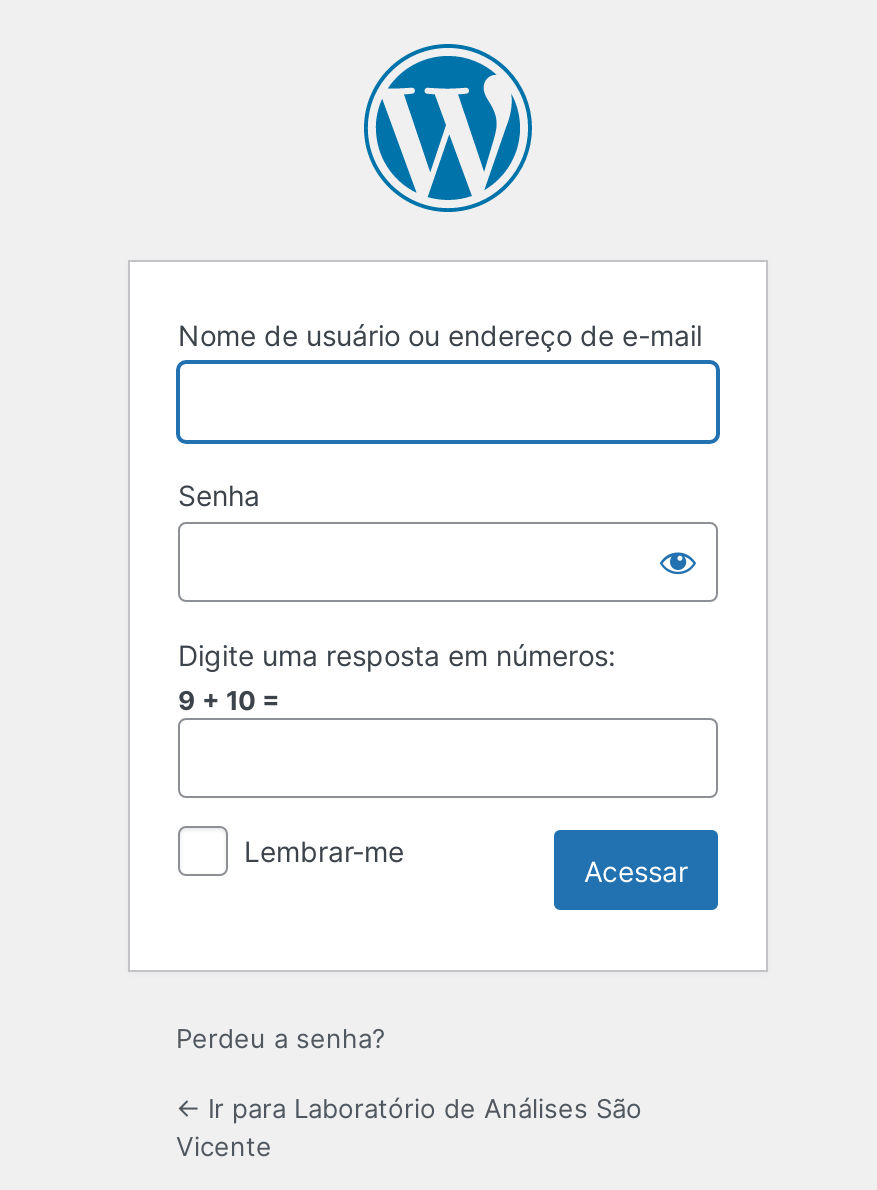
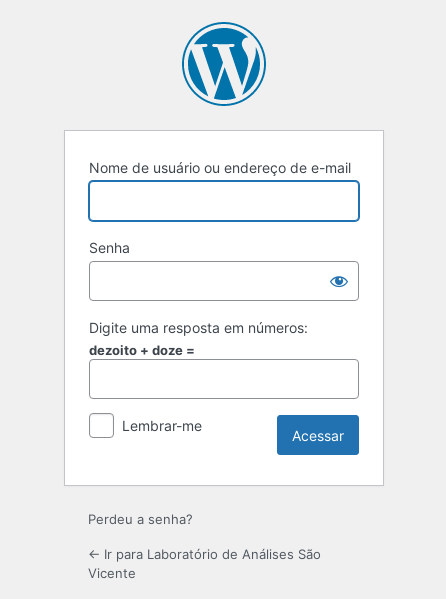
- 9 + 10 =
+ dezoito + doze =
